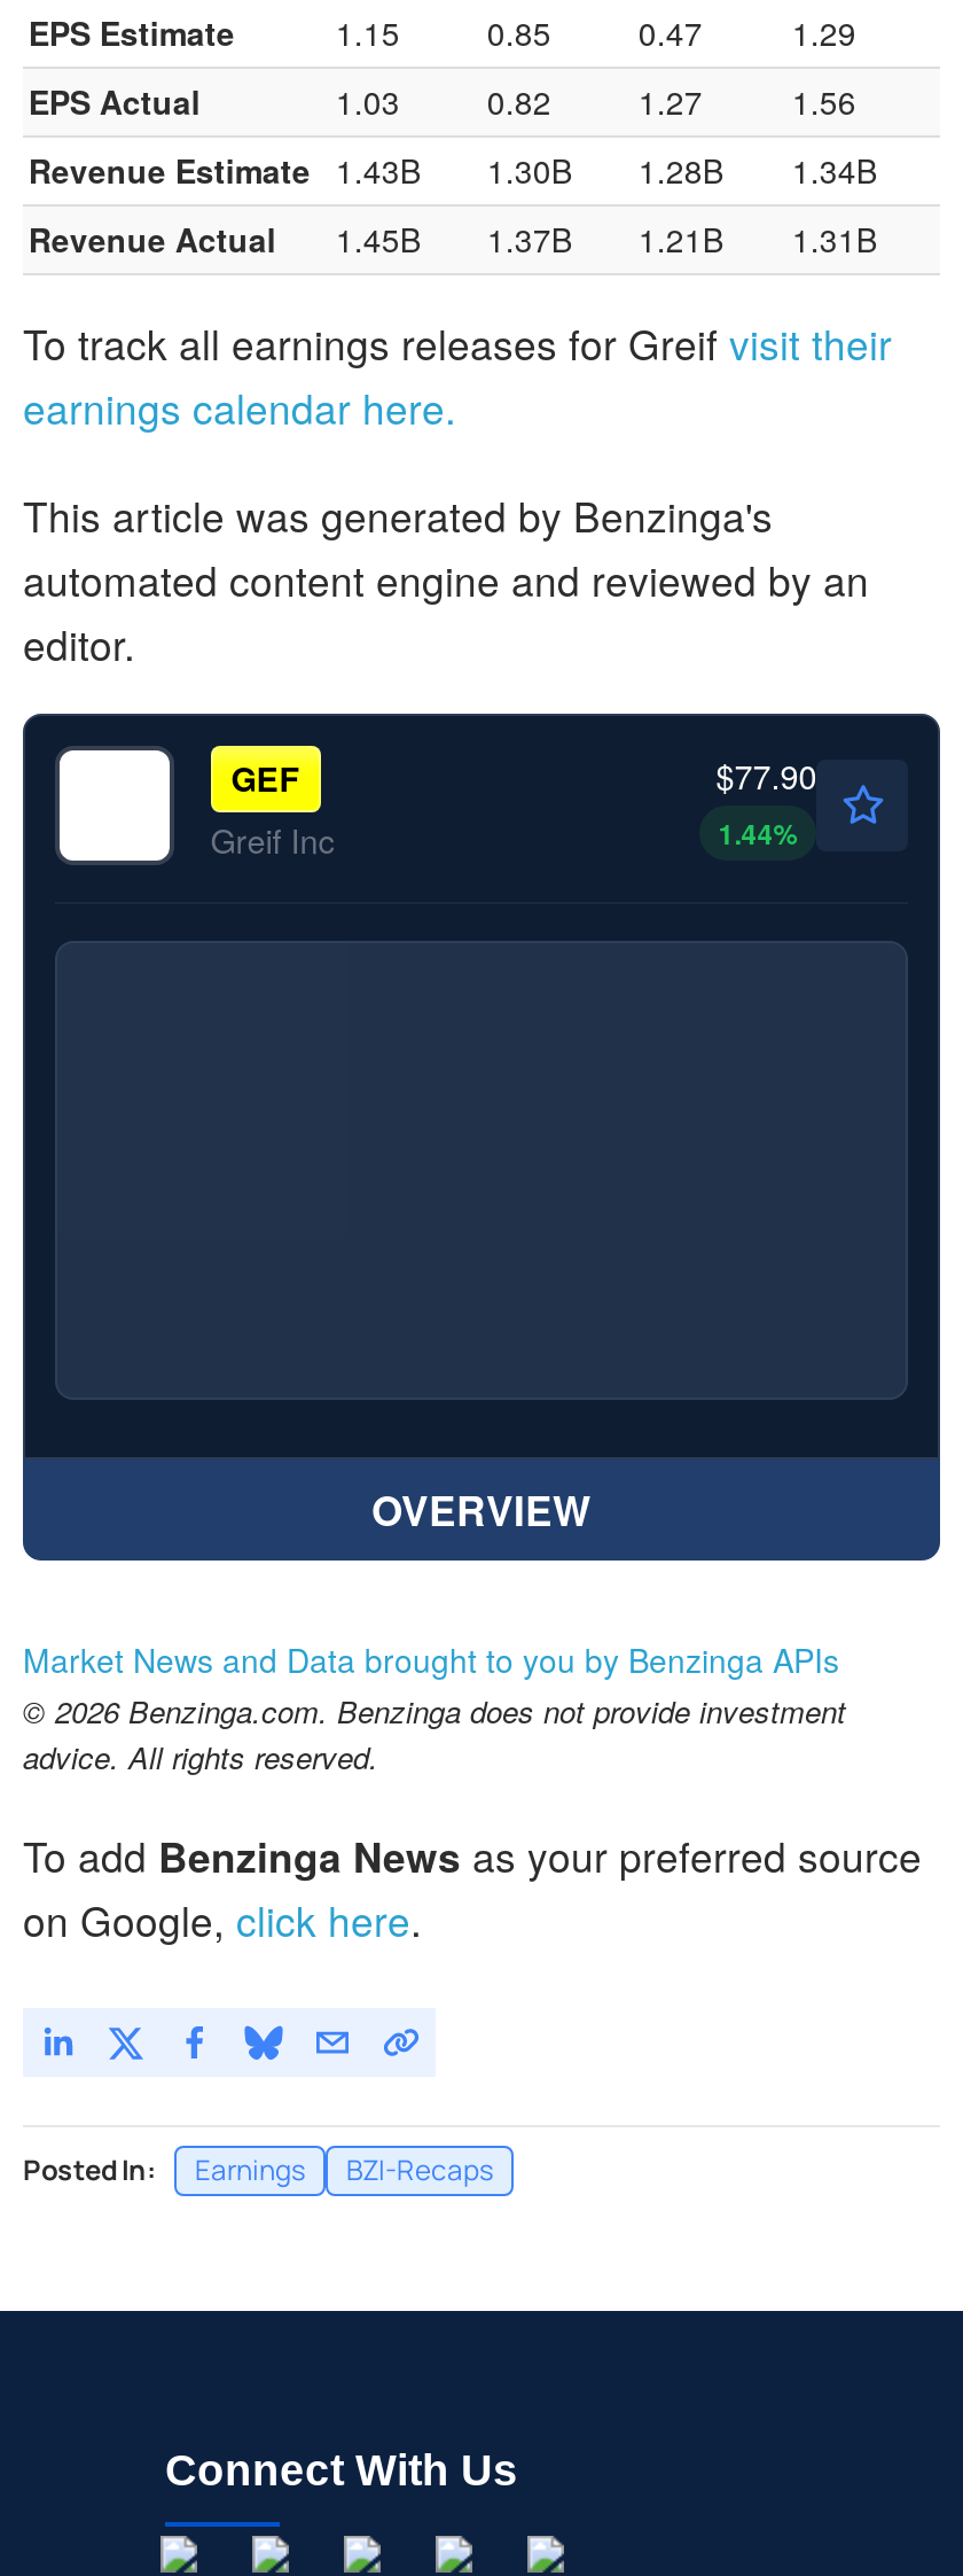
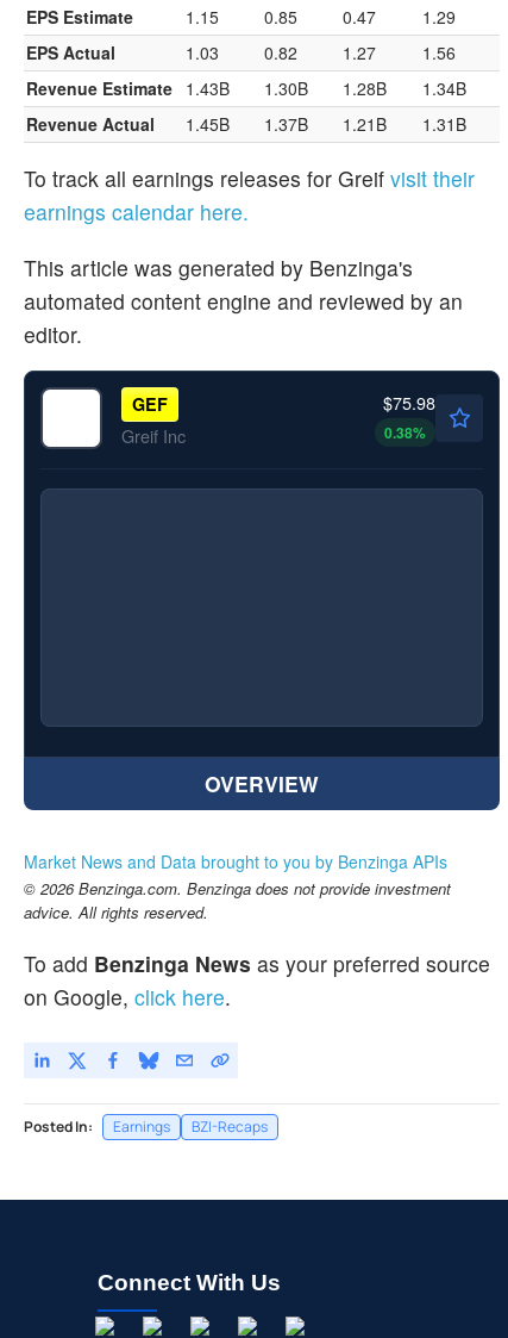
- $77.90
+ $75.98

- 1.44%
+ 0.38%
